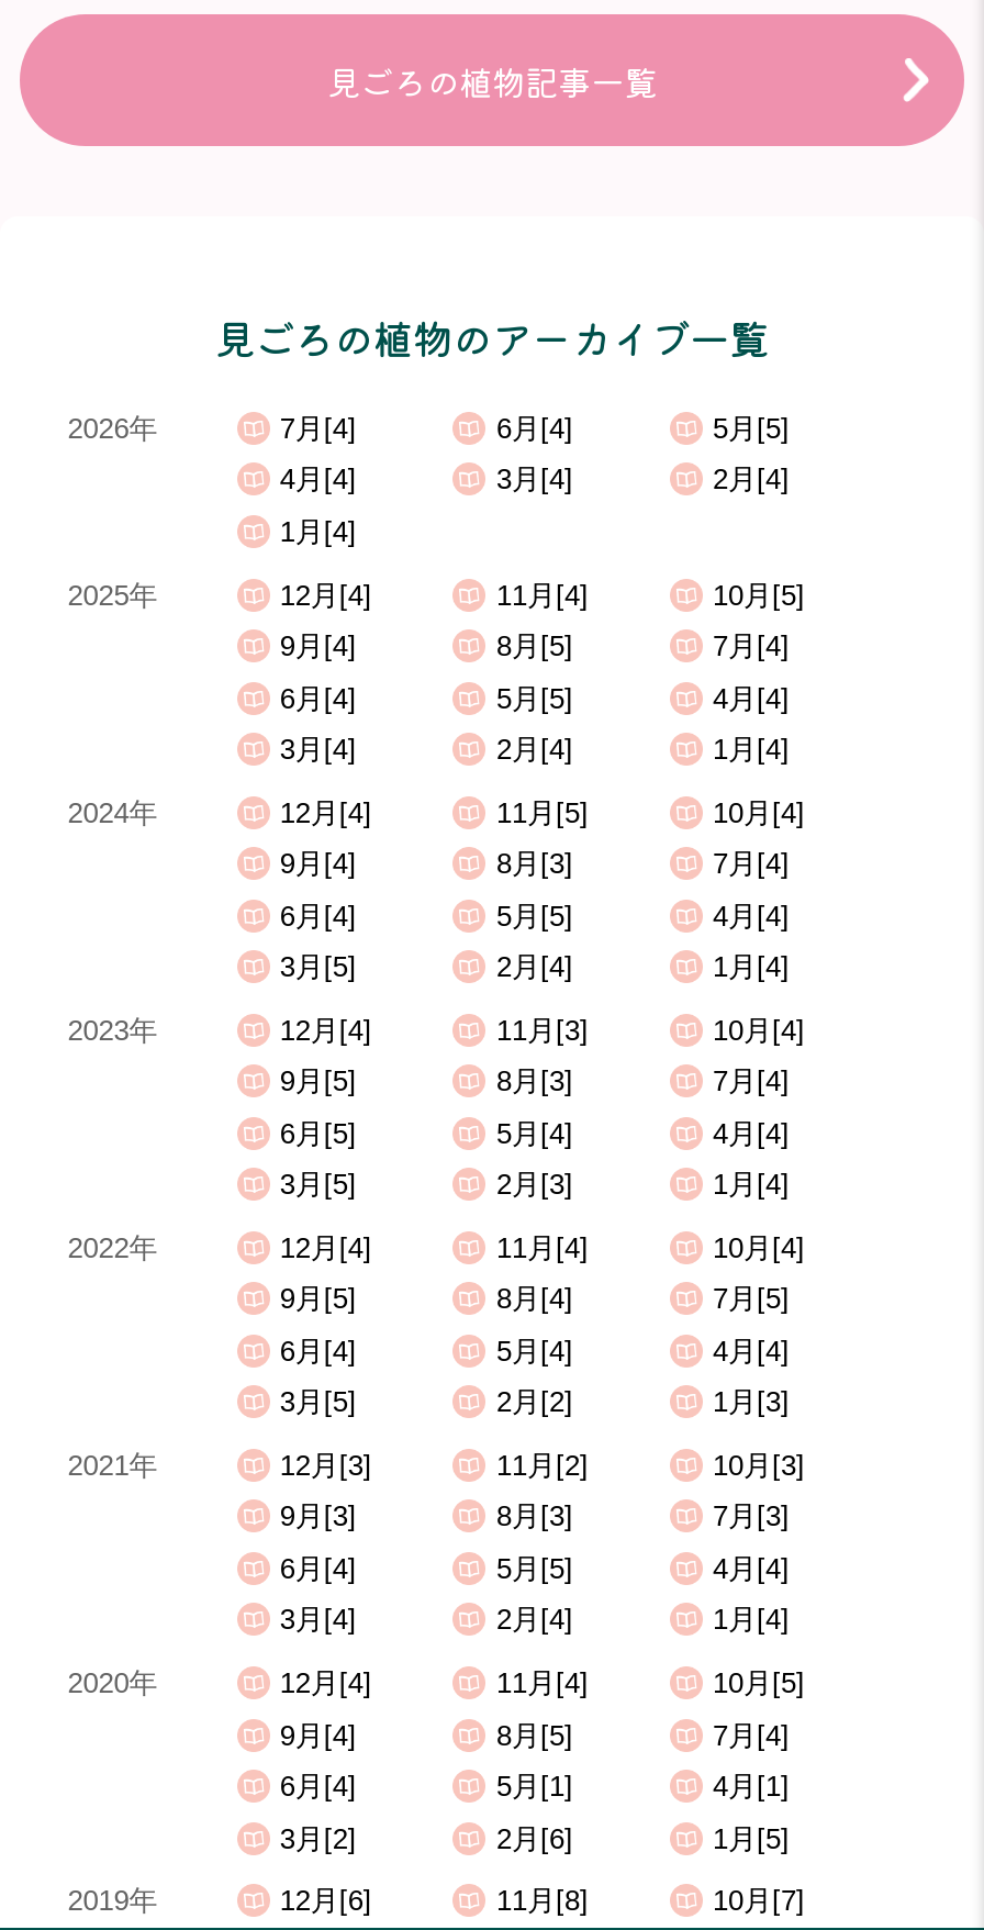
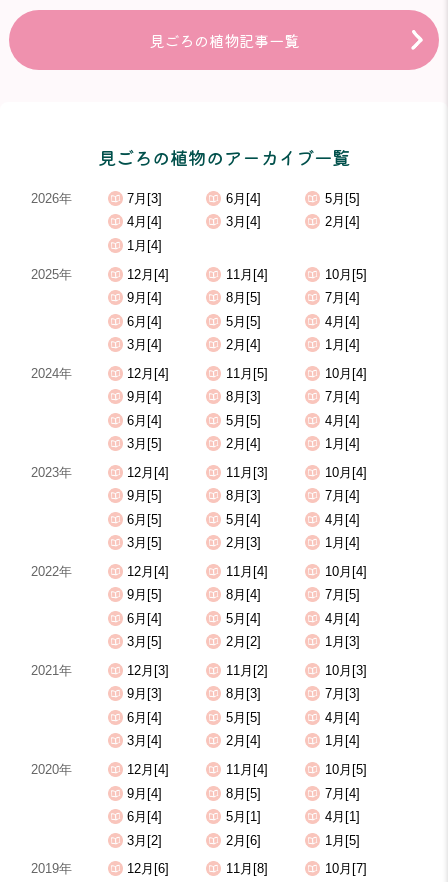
- 7月[4]
+ 7月[3]
